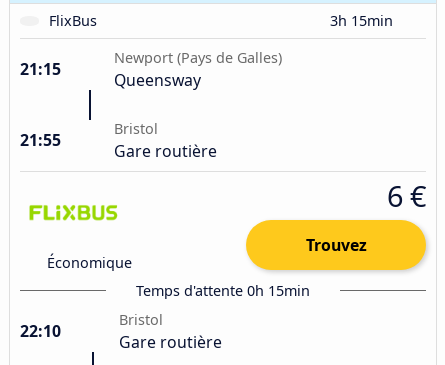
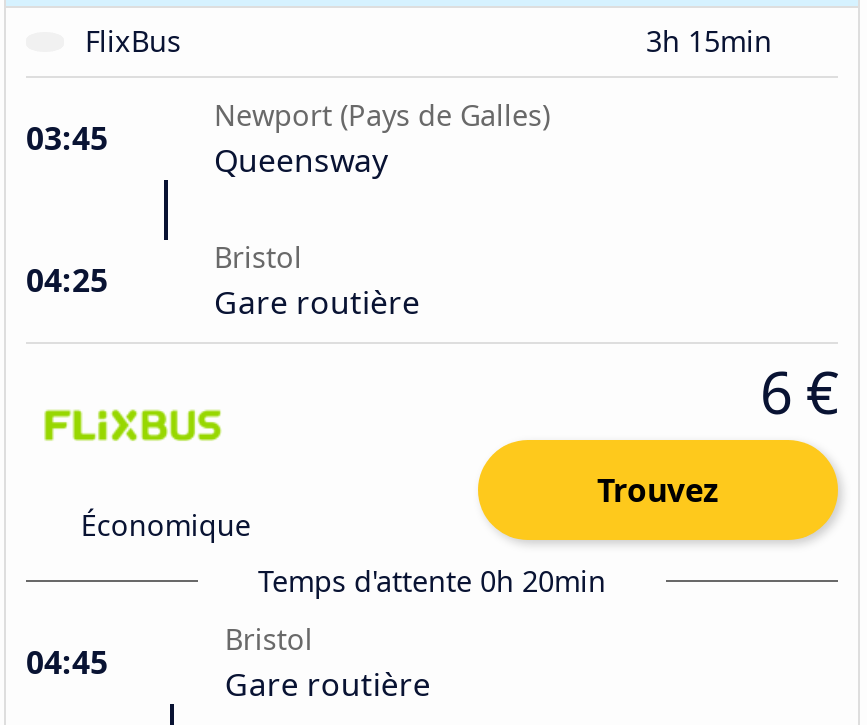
- 21:15
+ 03:45

- 21:55
+ 04:25

- Temps d'attente 0h 15min
+ Temps d'attente 0h 20min

- 22:10
+ 04:45
